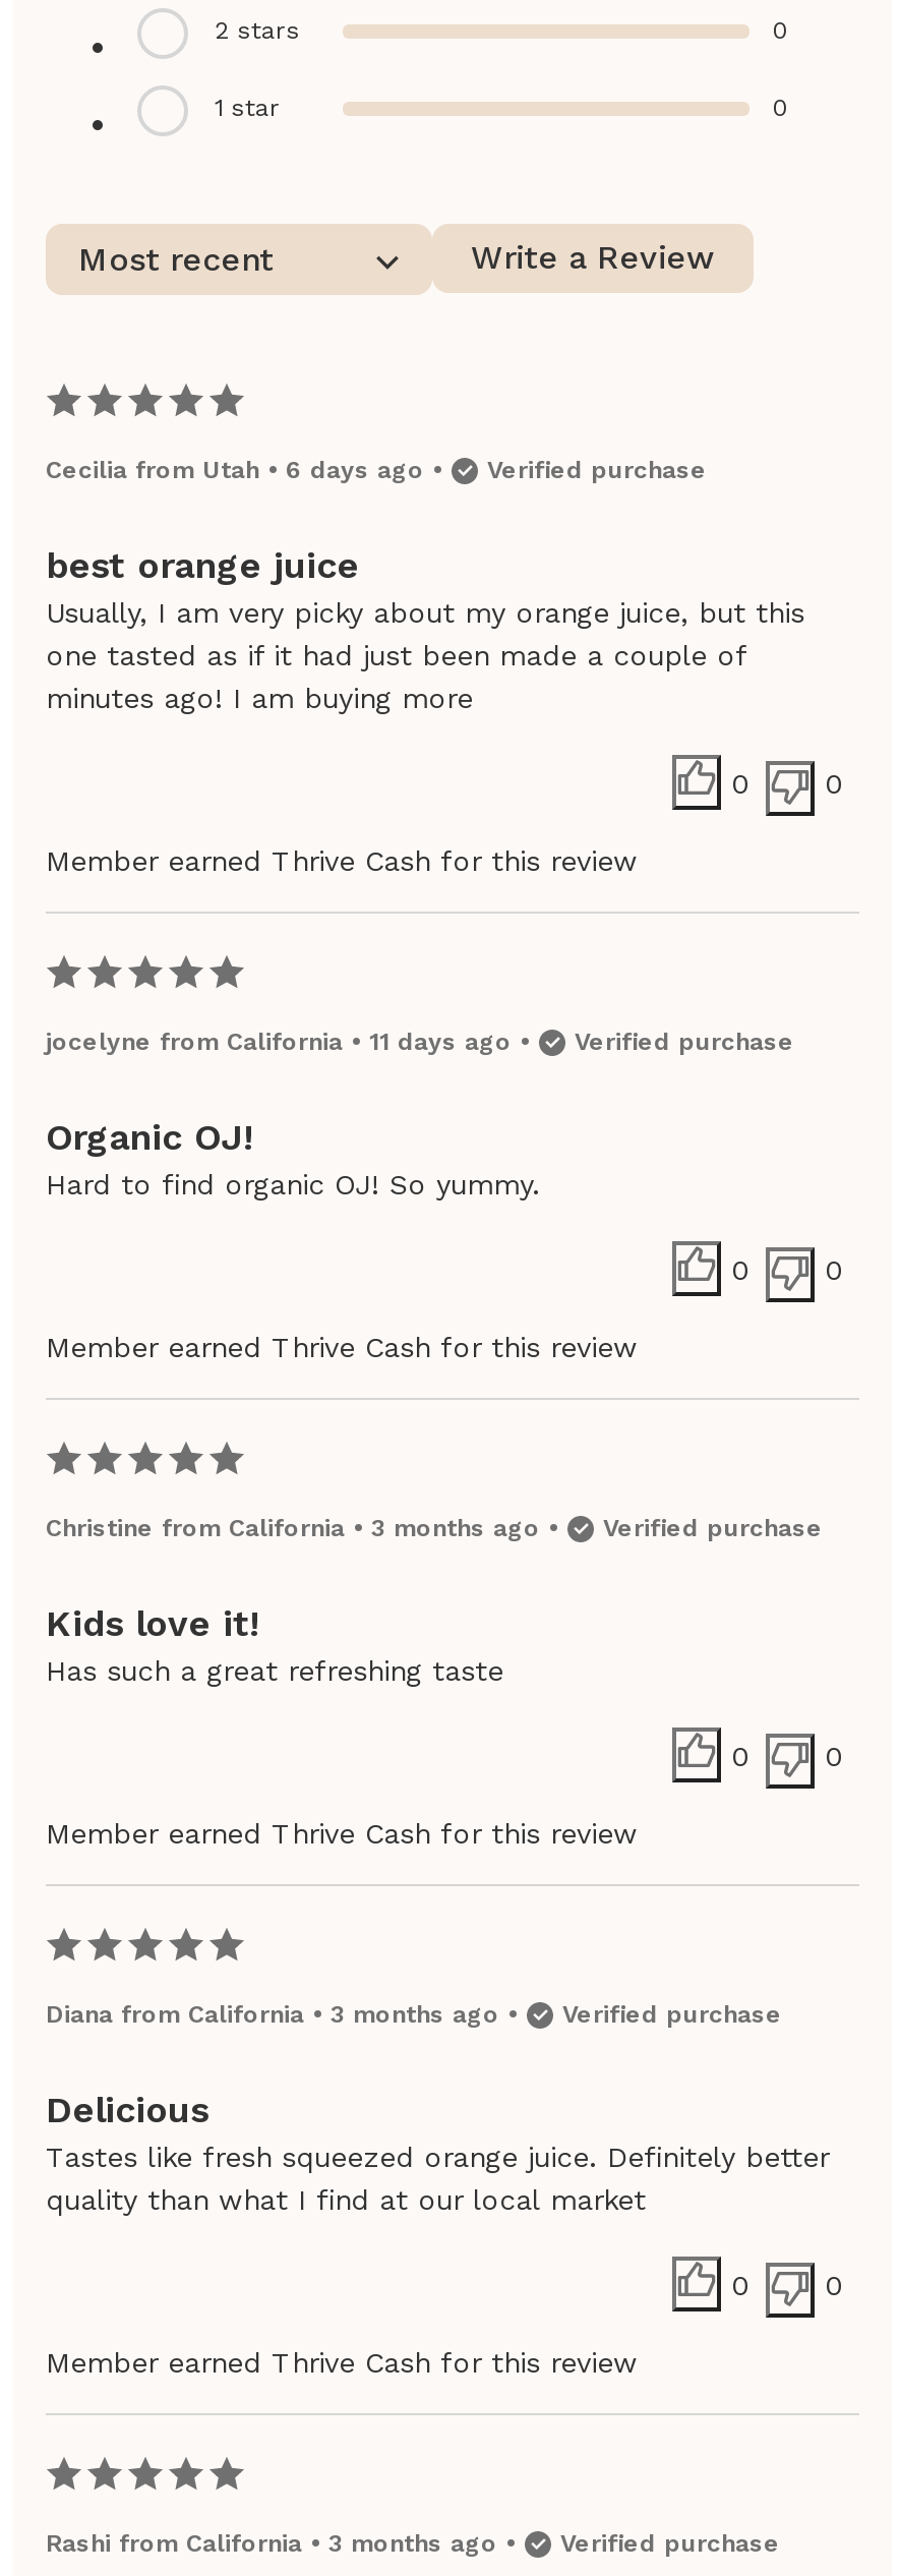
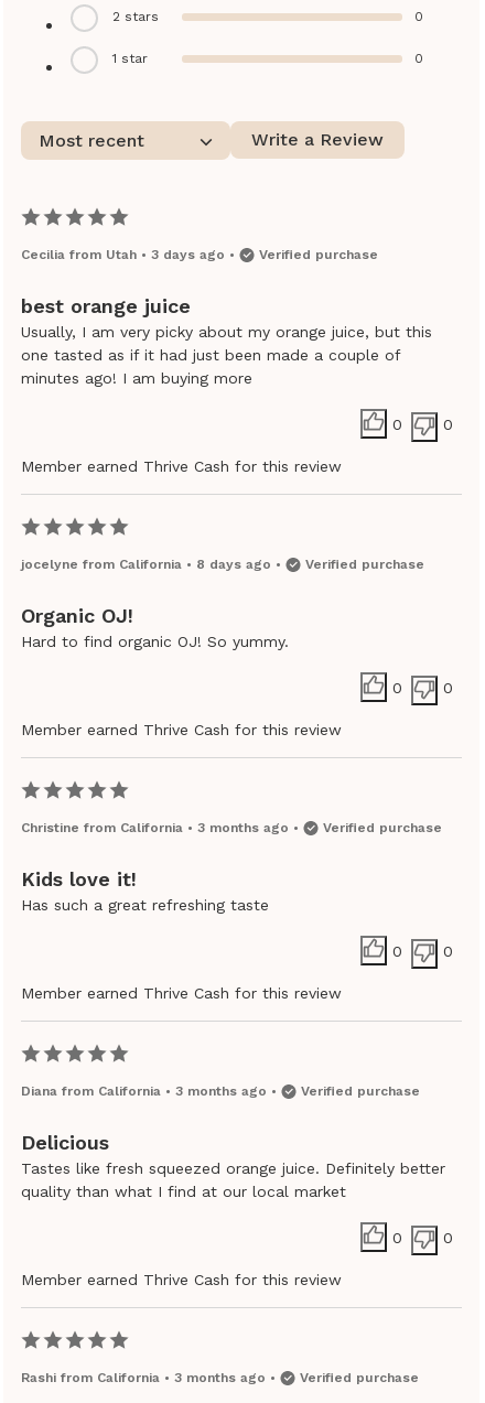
- Cecilia from Utah • 6 days ago •
+ Cecilia from Utah • 3 days ago •

- jocelyne from California • 11 days ago •
+ jocelyne from California • 8 days ago •
